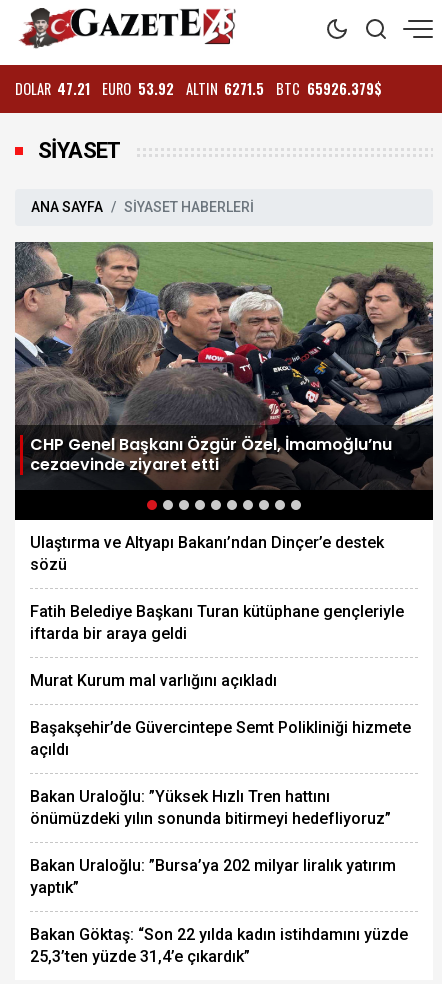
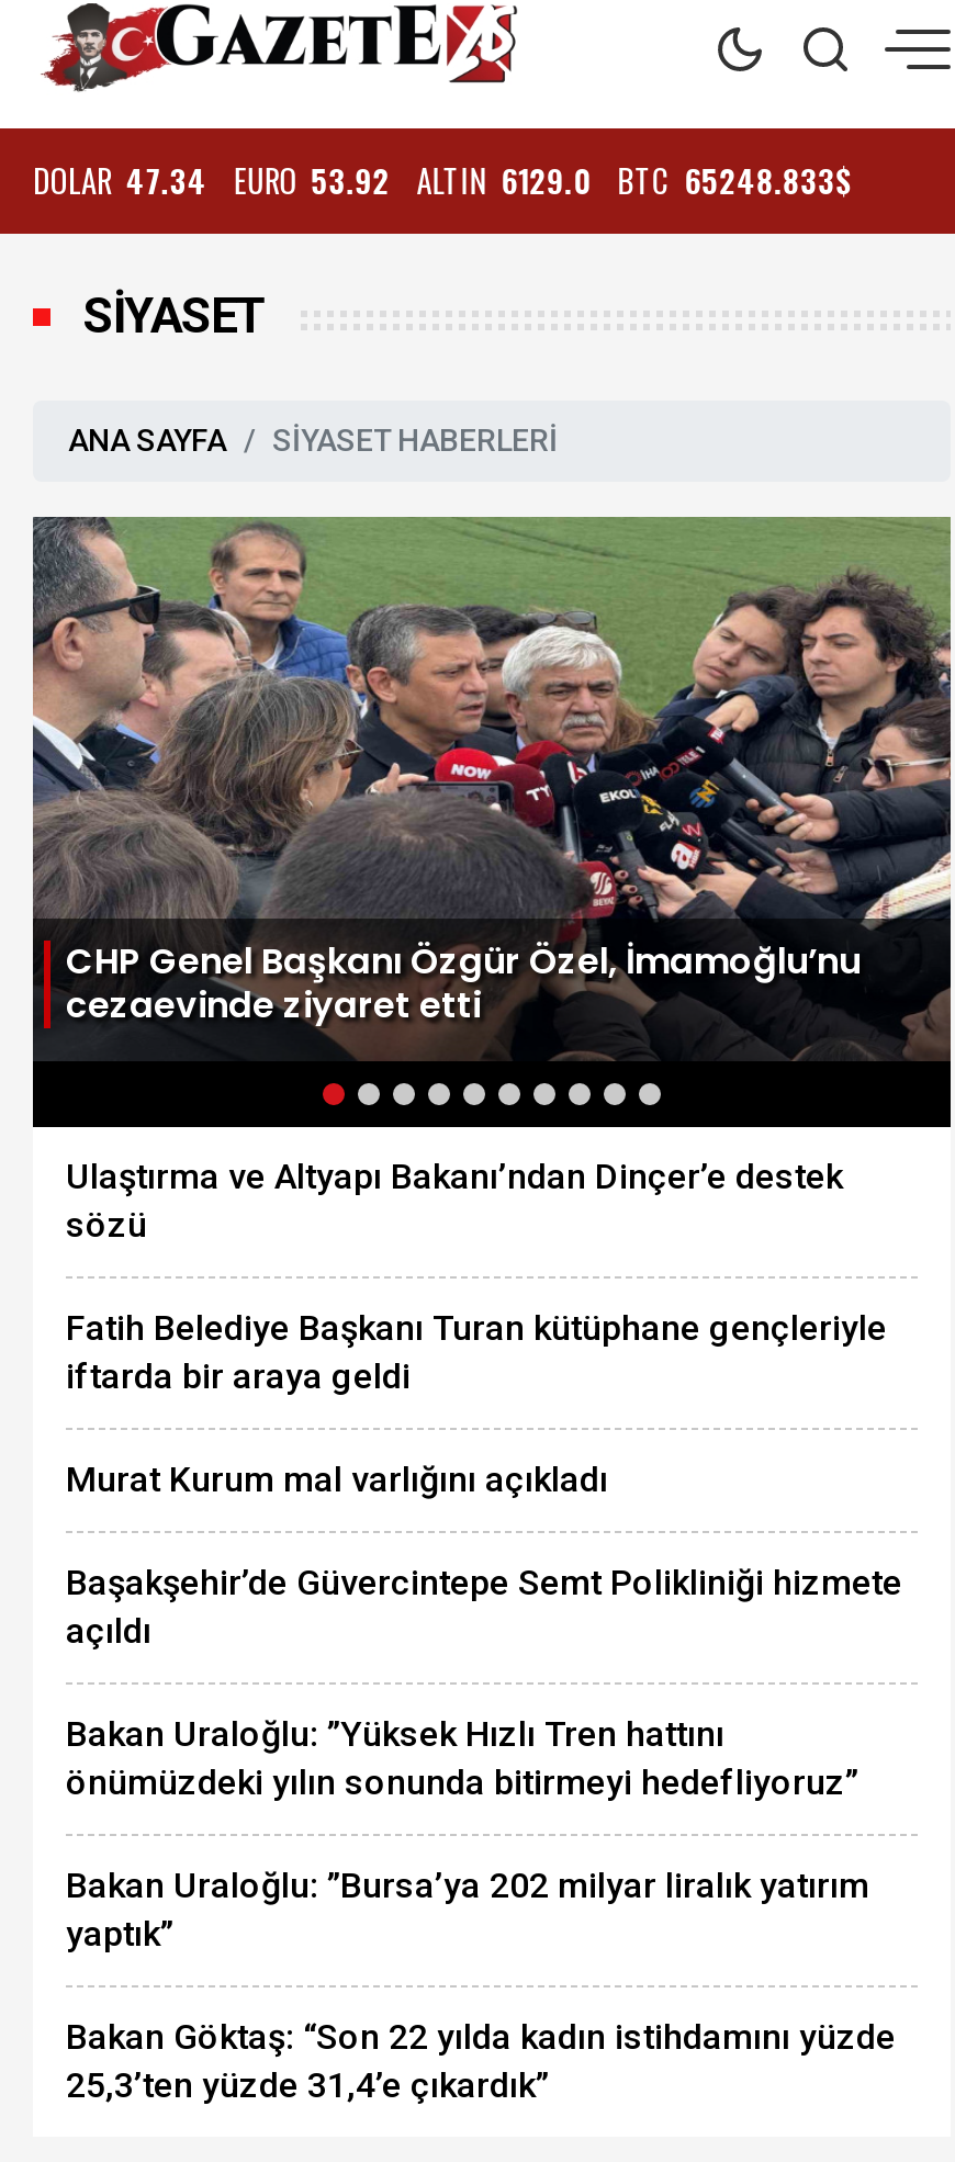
- DOLAR 47.21 EURO 53.92 ALTIN 6271.5 BTC 65926.379$
+ DOLAR 47.34 EURO 53.92 ALTIN 6129.0 BTC 65248.833$
